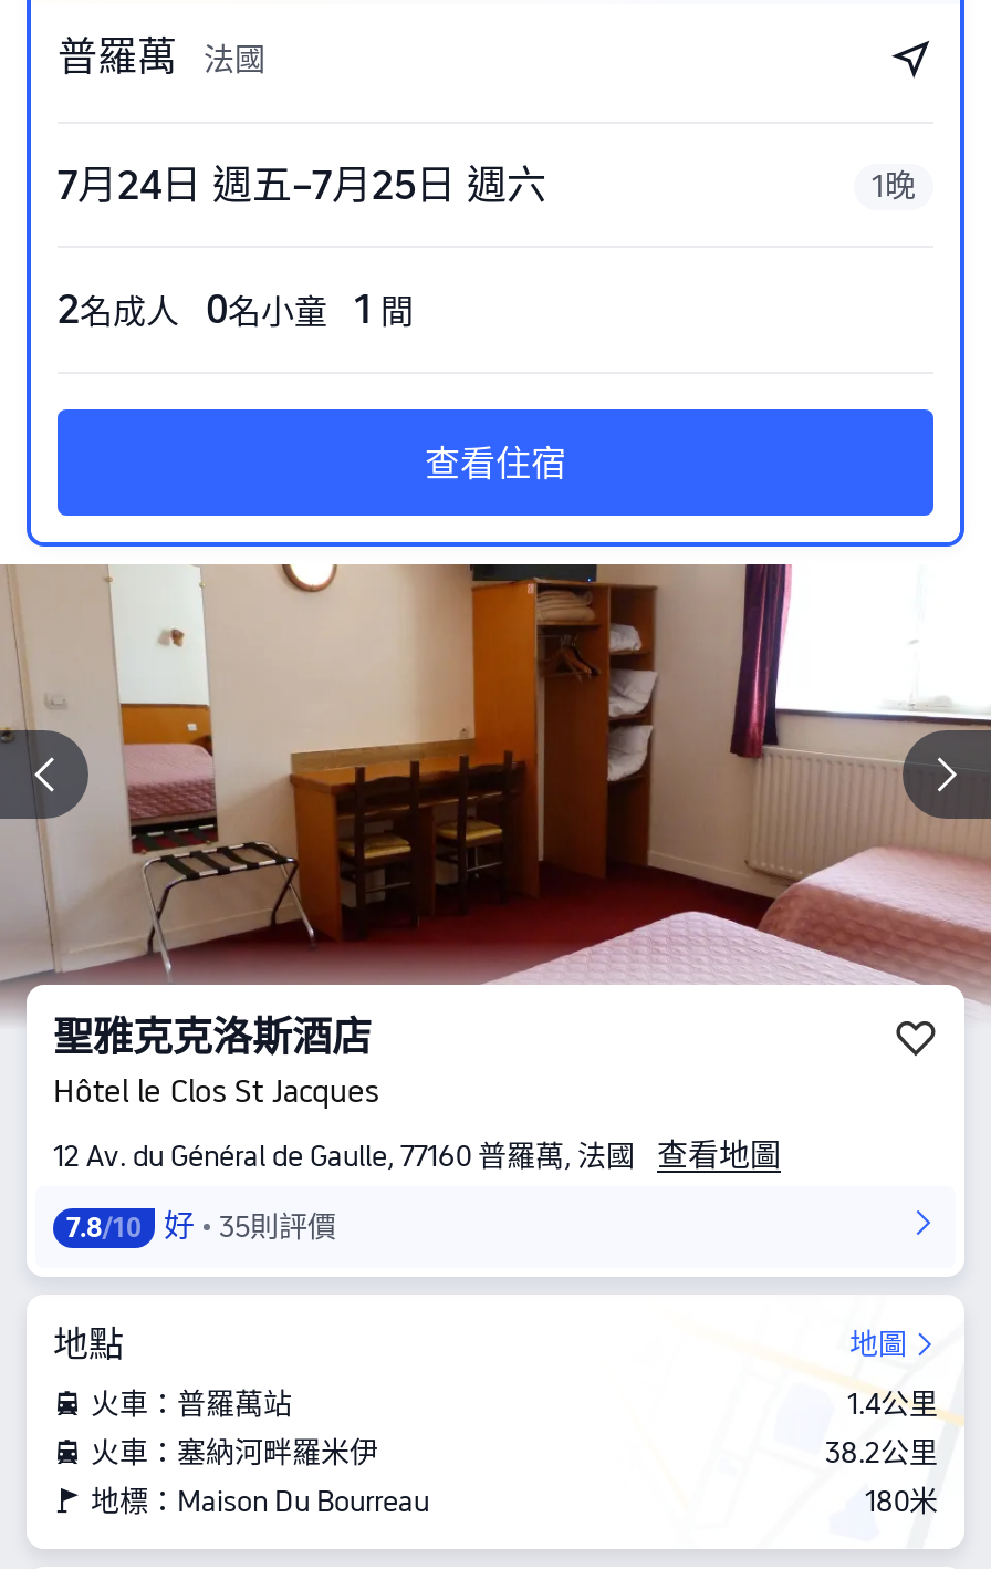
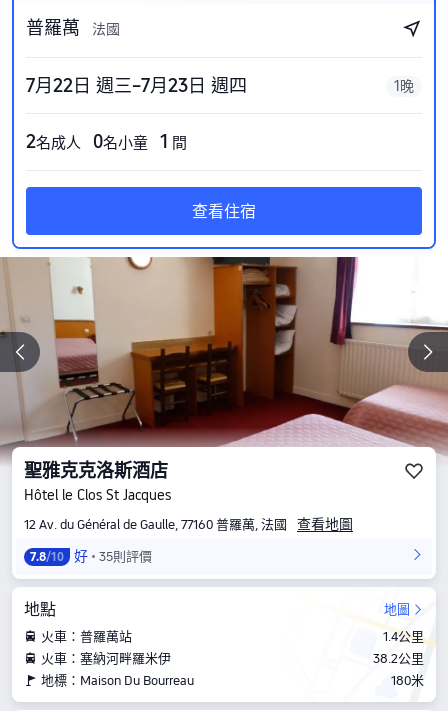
- 7月24日 週五–7月25日 週六
+ 7月22日 週三–7月23日 週四
